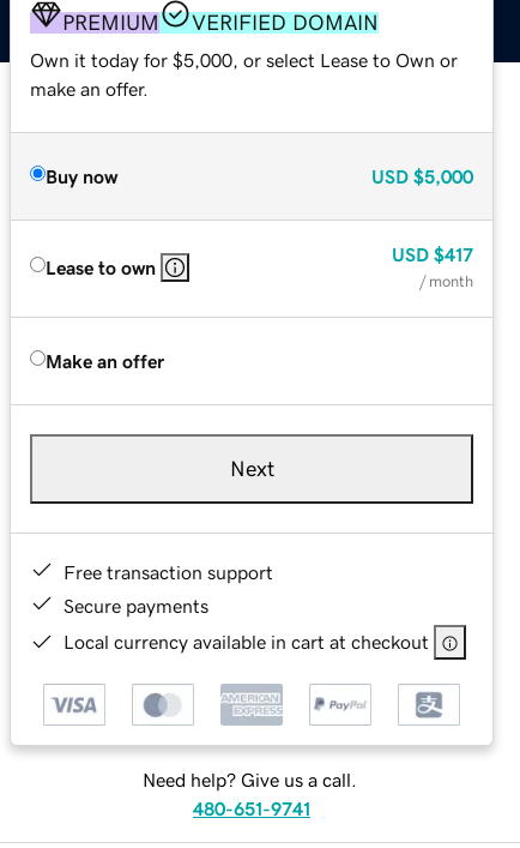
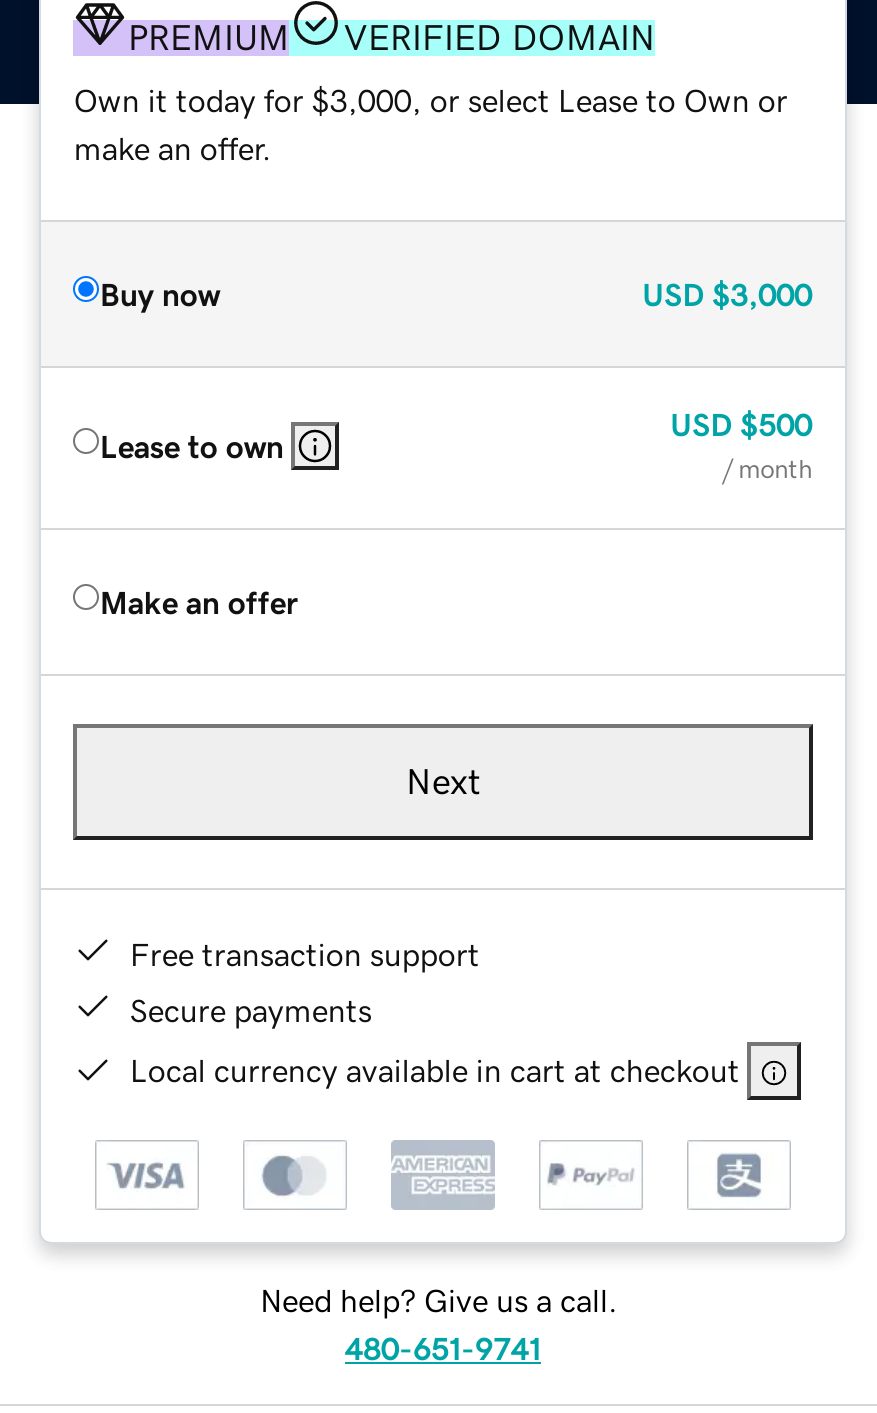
- Own it today for $5,000, or select Lease to Own or
+ Own it today for $3,000, or select Lease to Own or

- USD $5,000
+ USD $3,000

- USD $417
+ USD $500
